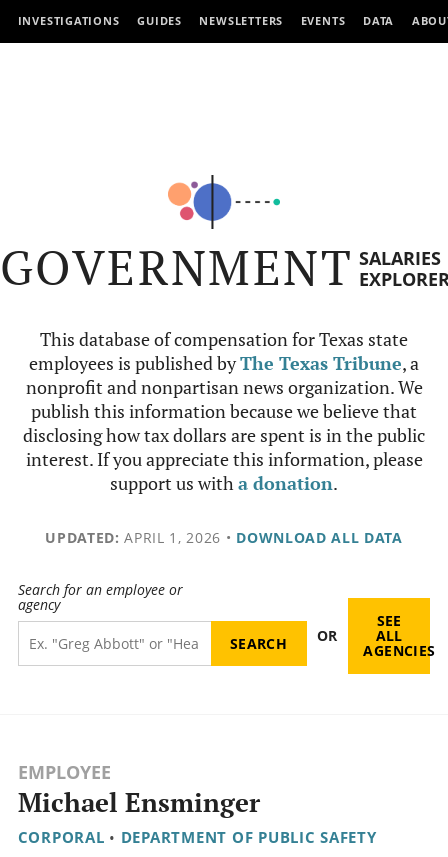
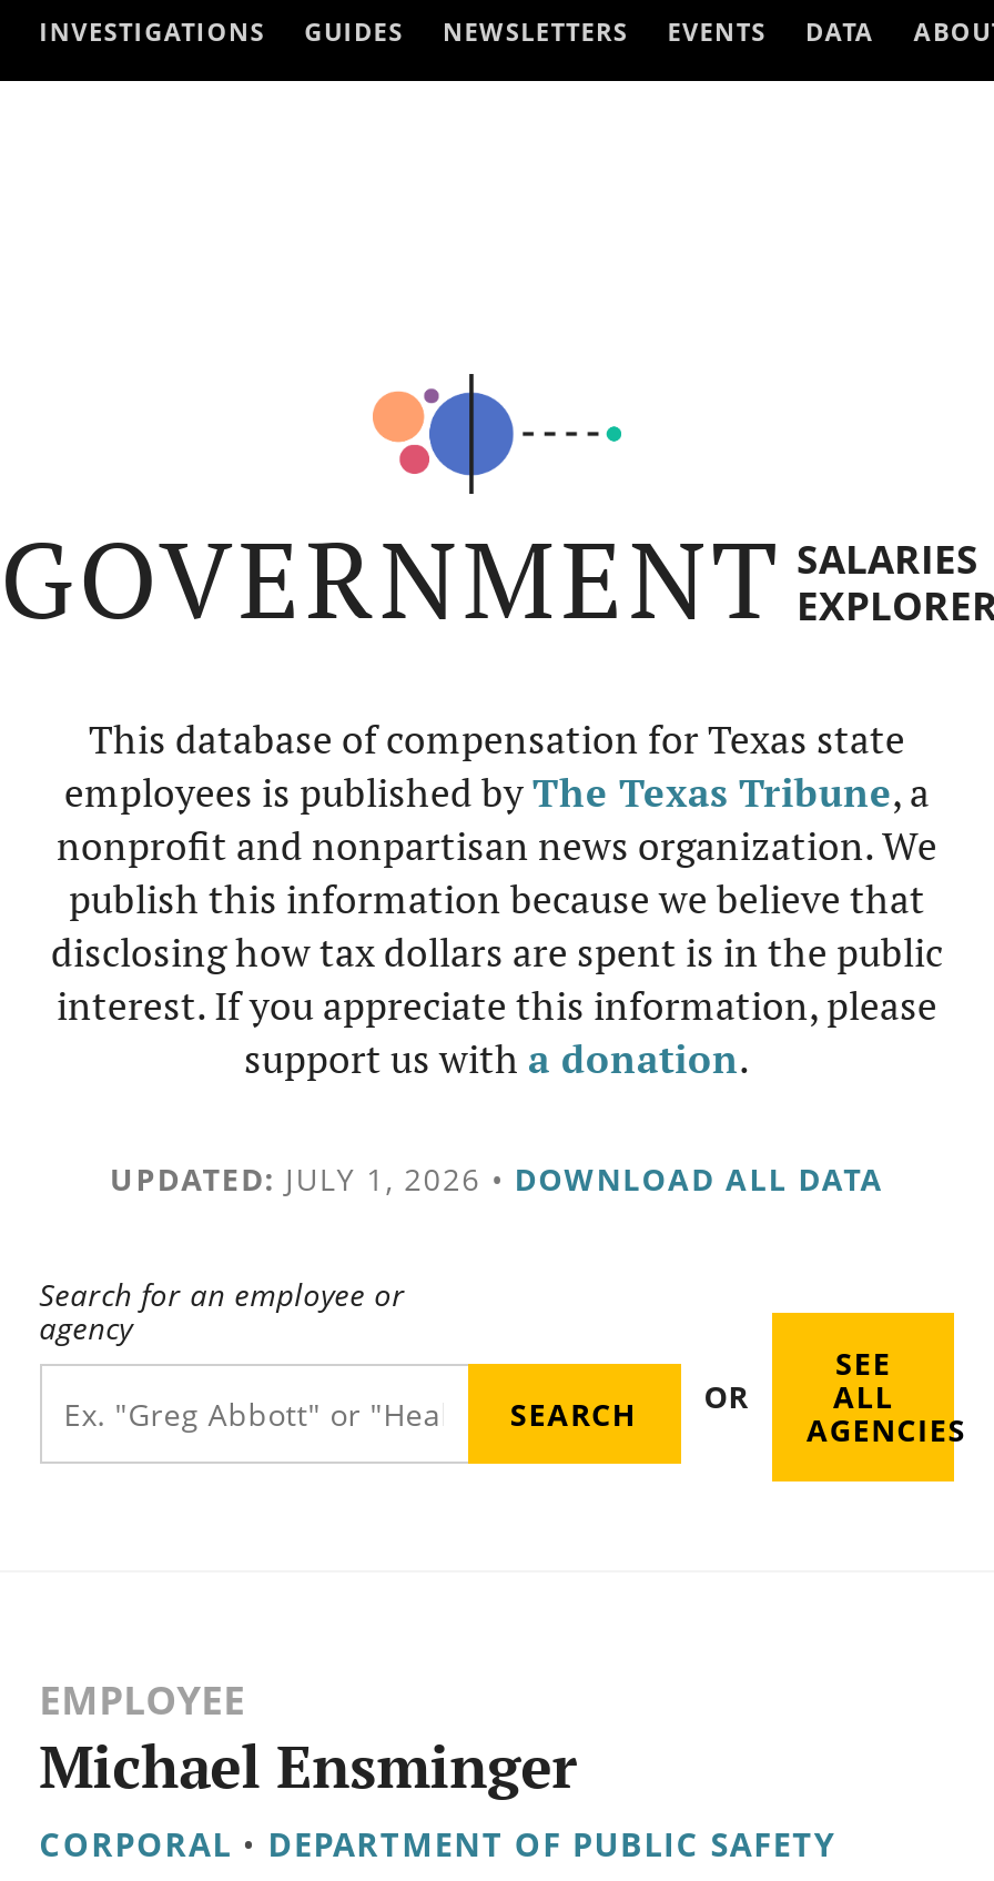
- UPDATED: APRIL 1, 2026 • DOWNLOAD ALL DATA
+ UPDATED: JULY 1, 2026 • DOWNLOAD ALL DATA
